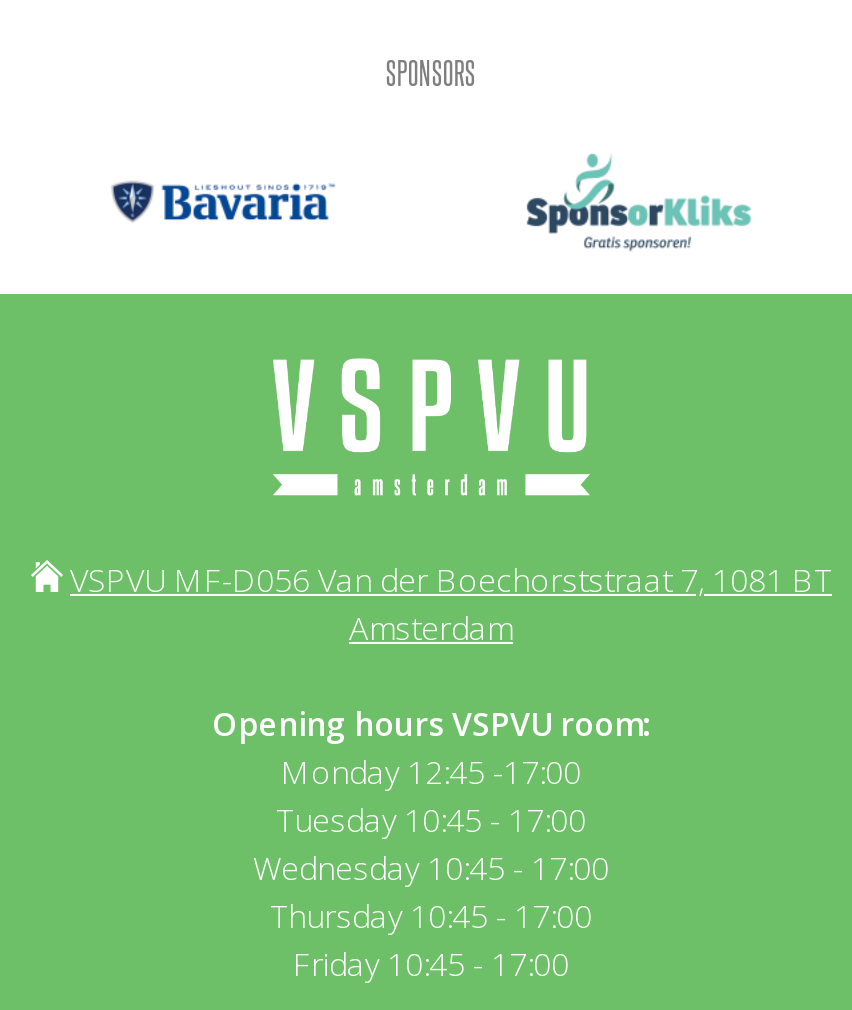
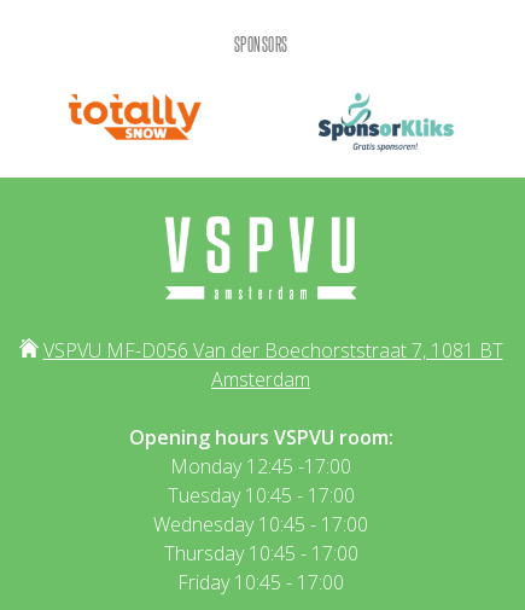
- [image]
+ [image]
